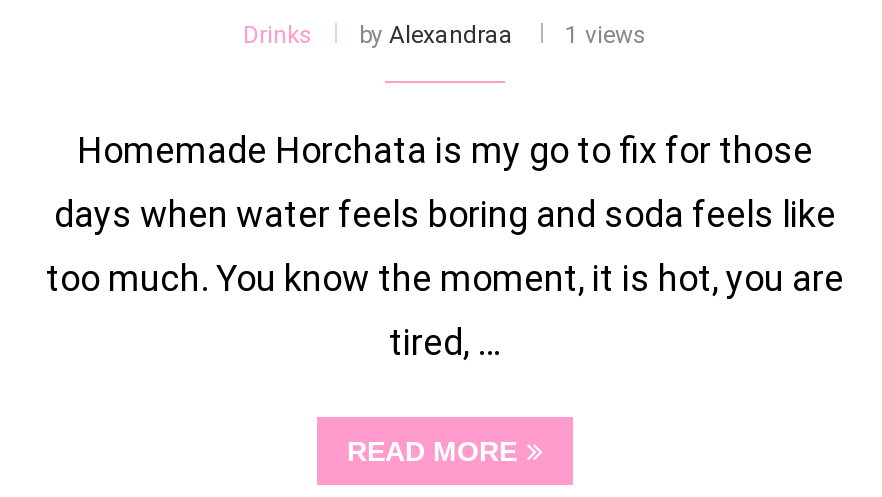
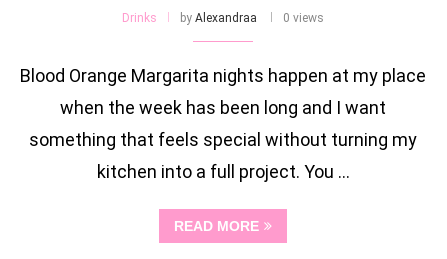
- Drinks by Alexandraa 1 views
+ Drinks by Alexandraa 0 views

- Homemade Horchata is my go to fix for those
+ Blood Orange Margarita nights happen at my place

- days when water feels boring and soda feels like
+ when the week has been long and I want

- too much. You know the moment, it is hot, you are
+ something that feels special without turning my

- tired, …
+ kitchen into a full project. You …
